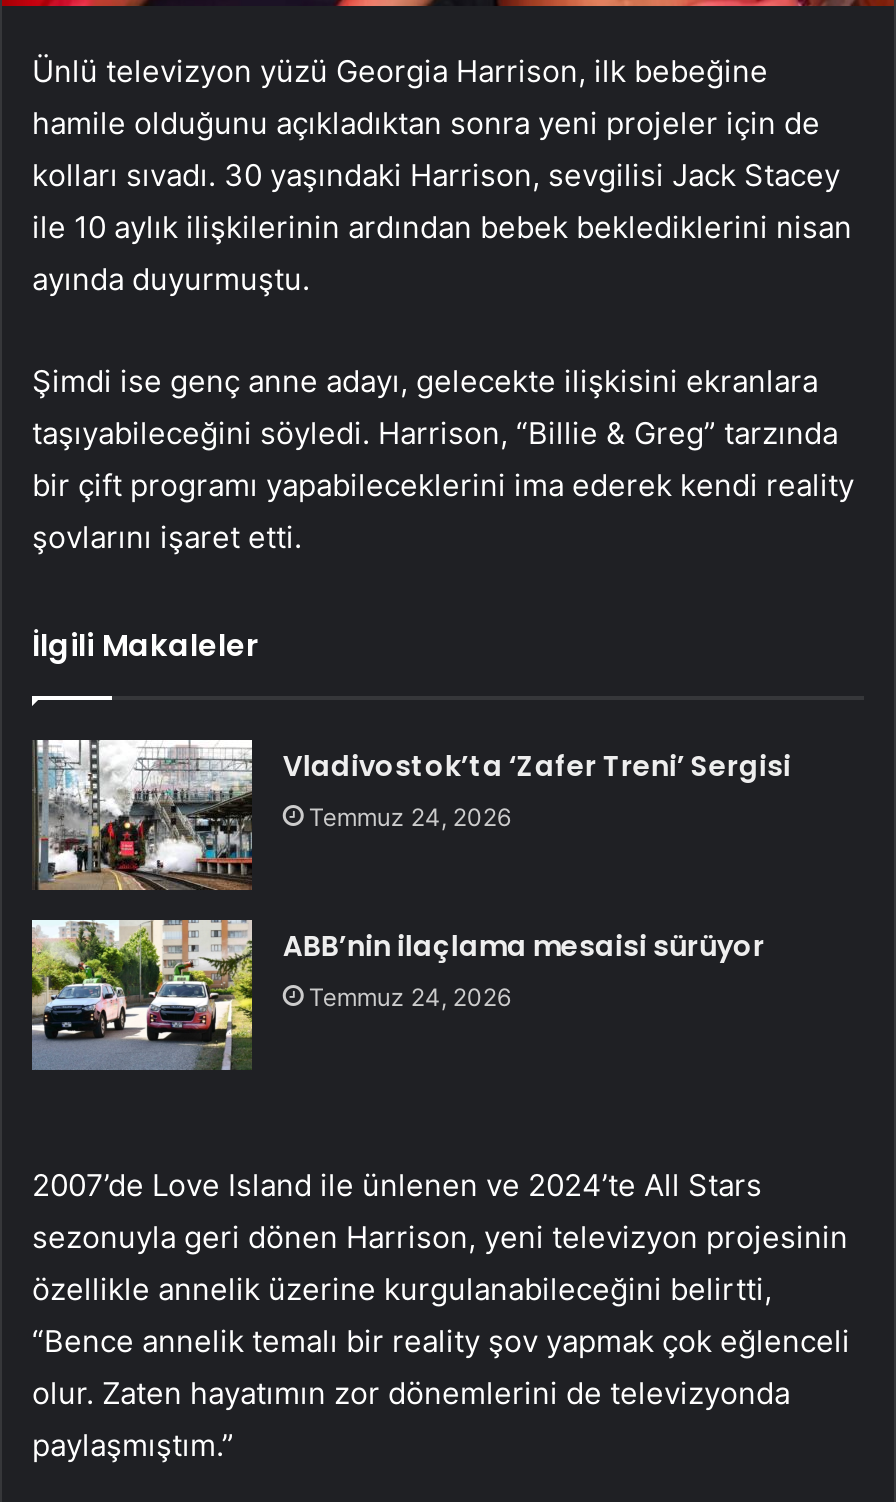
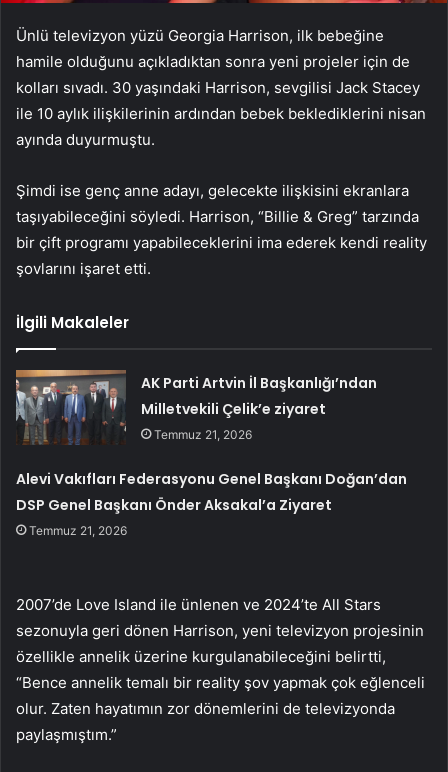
- [image]
- Vladivostok’ta ‘Zafer Treni’ Sergisi
- Temmuz 24, 2026
+ [image]
+ AK Parti Artvin İl Başkanlığı’ndan
+ Milletvekili Çelik’e ziyaret
+ Temmuz 21, 2026

- ABB’nin ilaçlama mesaisi sürüyor
- Temmuz 24, 2026
+ Alevi Vakıfları Federasyonu Genel Başkanı Doğan’dan
+ DSP Genel Başkanı Önder Aksakal’a Ziyaret
+ Temmuz 21, 2026
